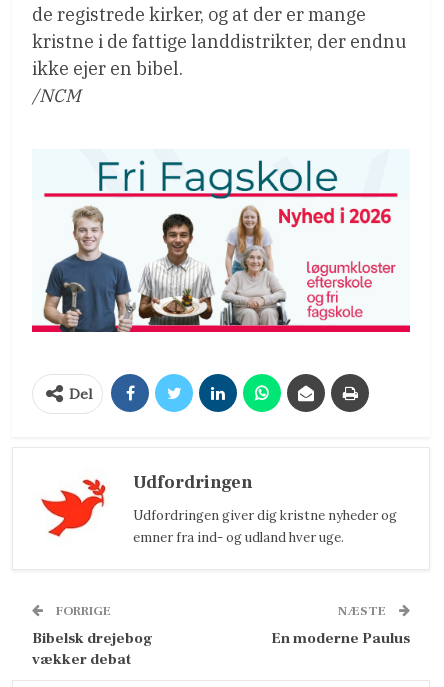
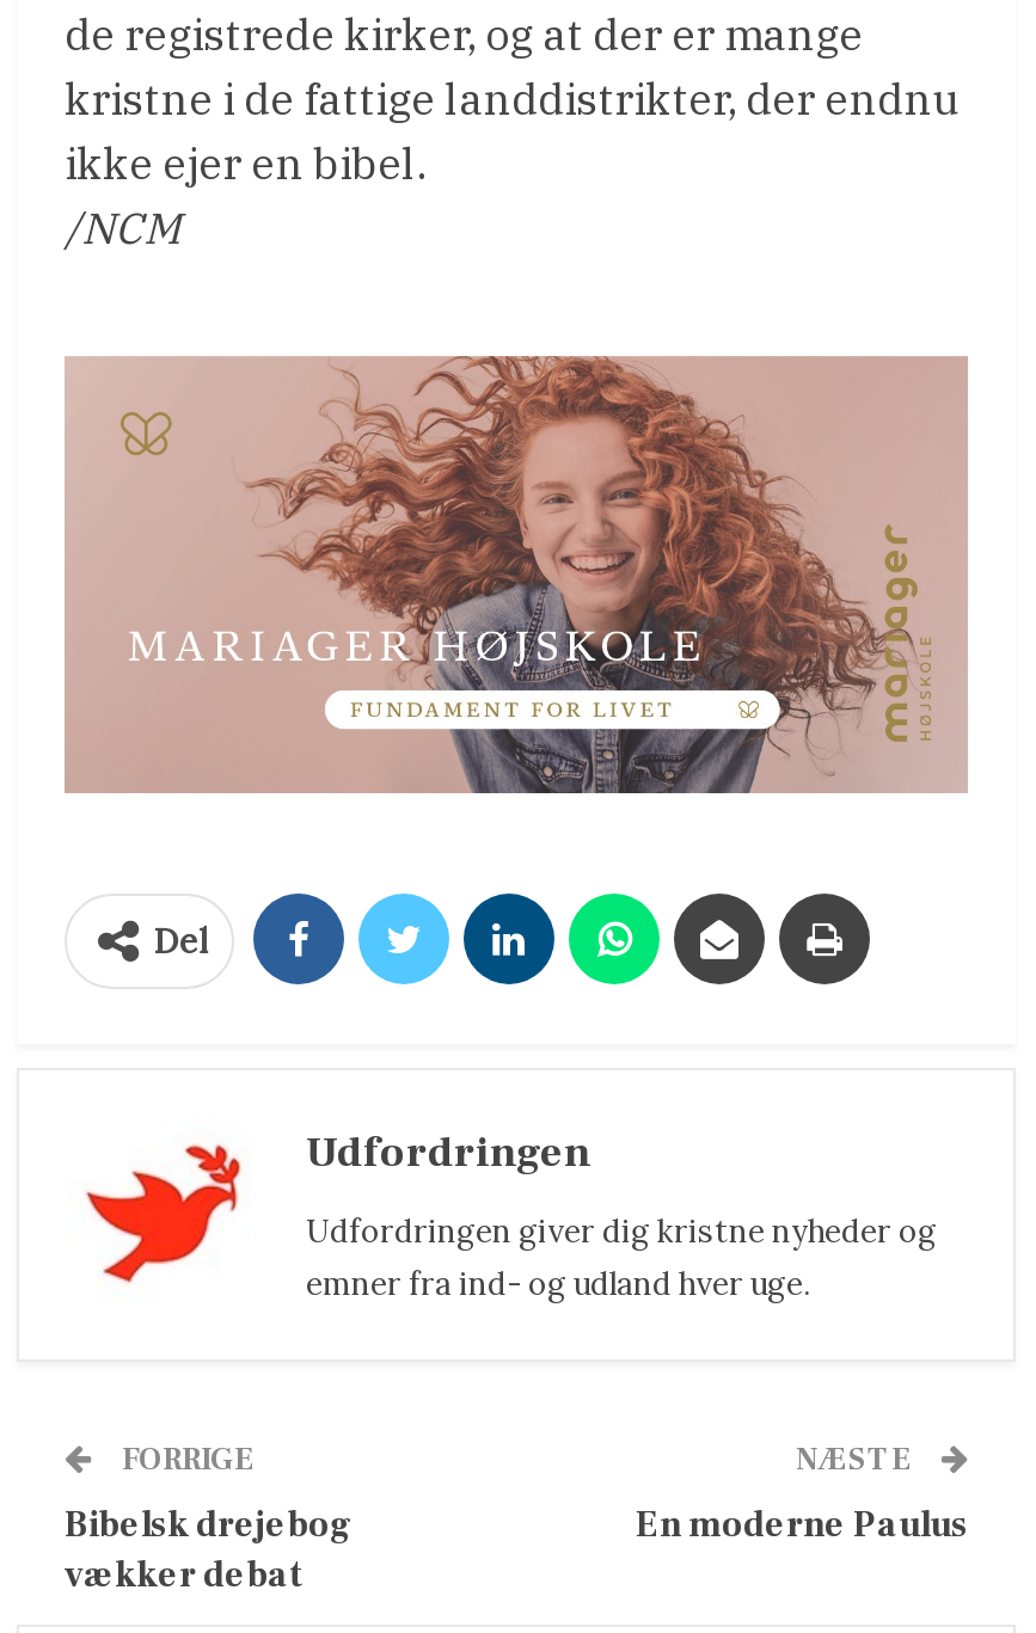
- [image]
+ [image]
